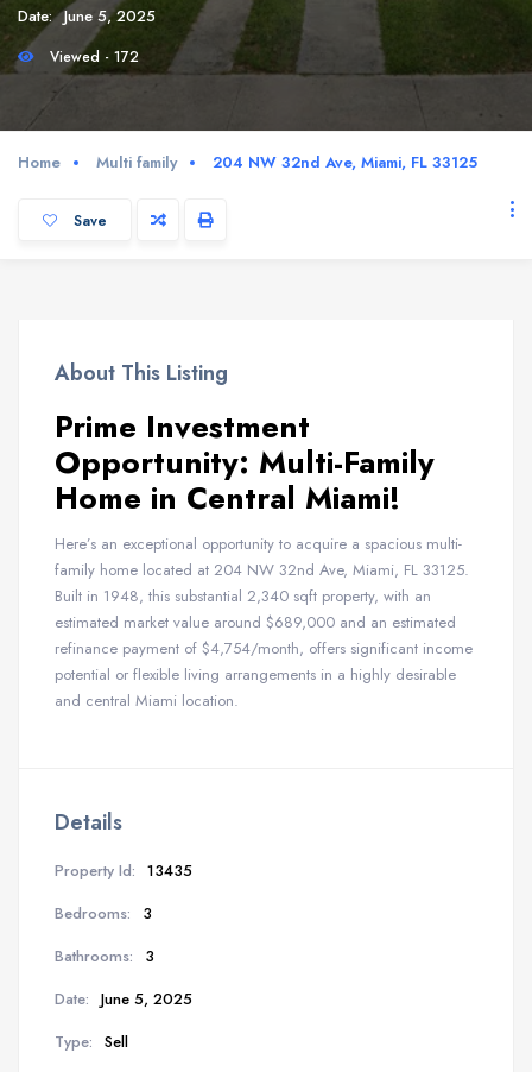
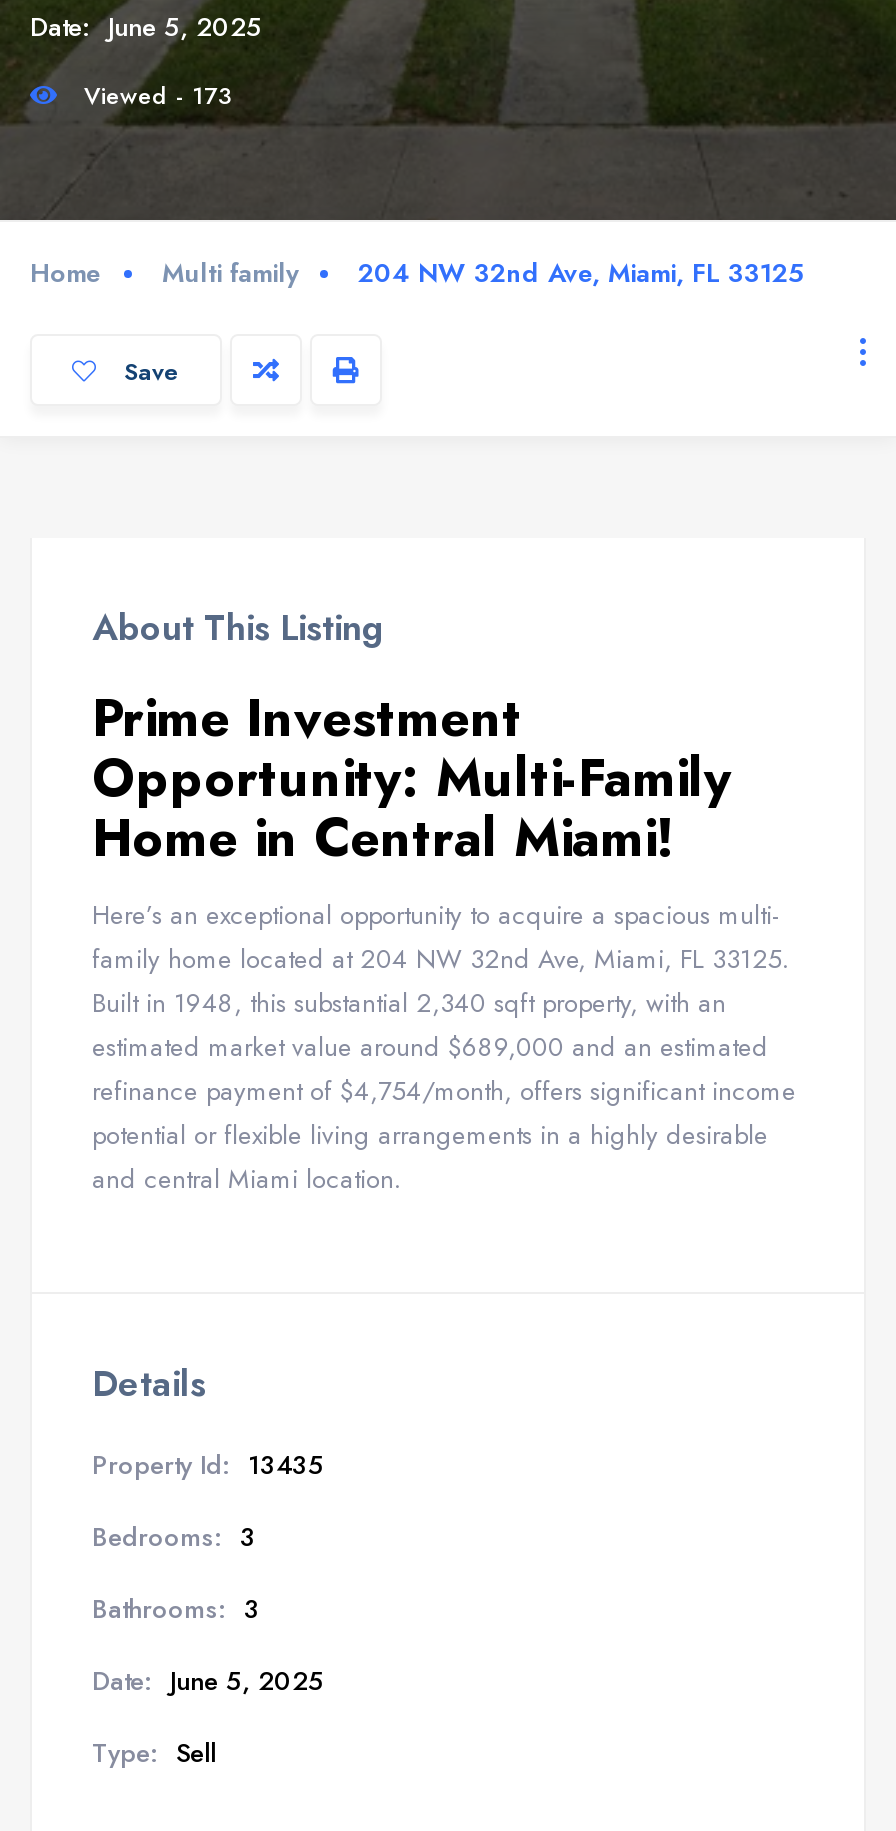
- Viewed - 172
+ Viewed - 173
